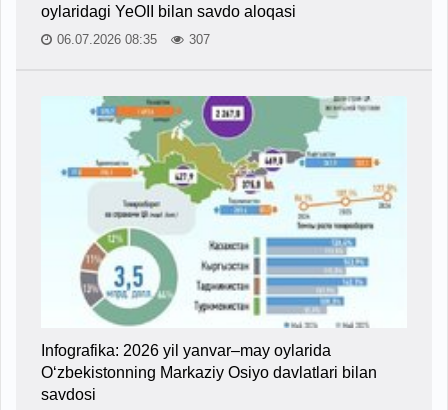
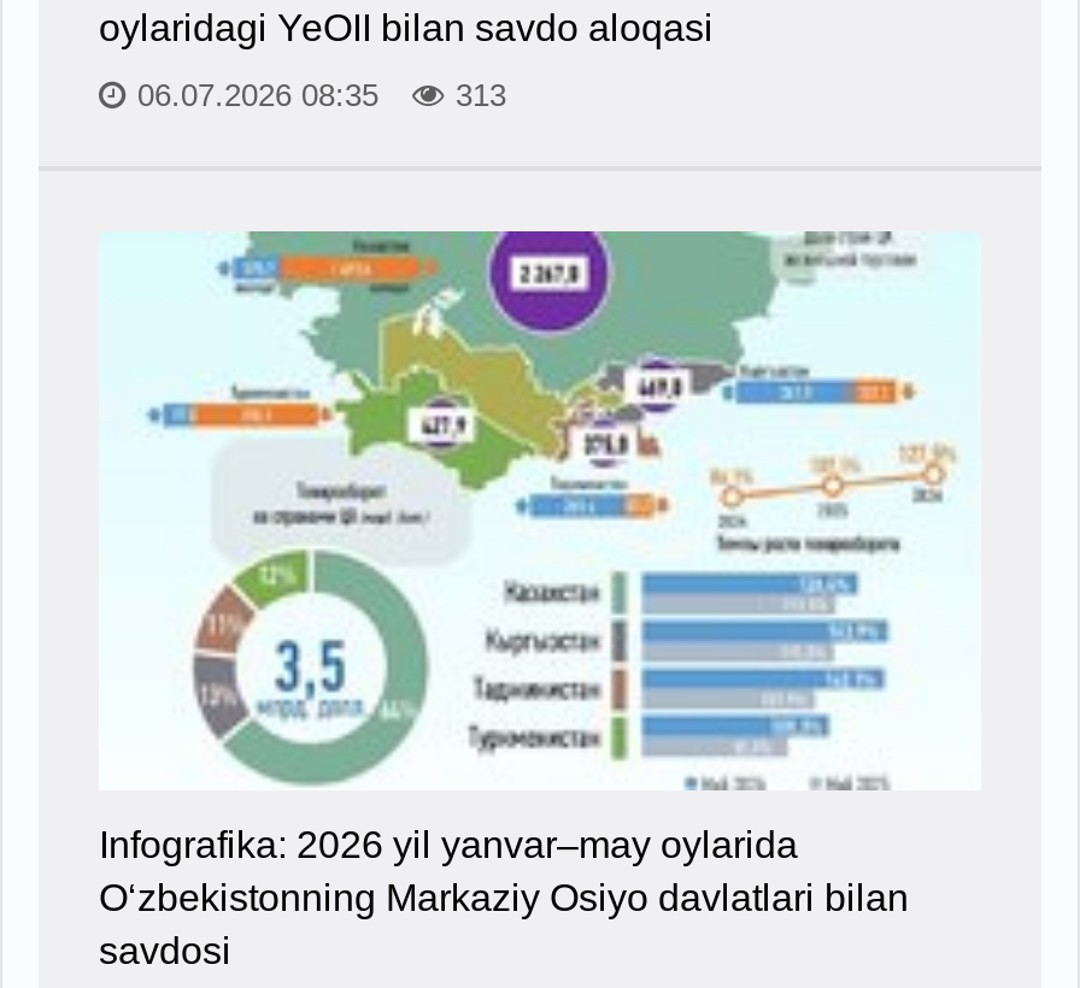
- 06.07.2026 08:35 307
+ 06.07.2026 08:35 313
